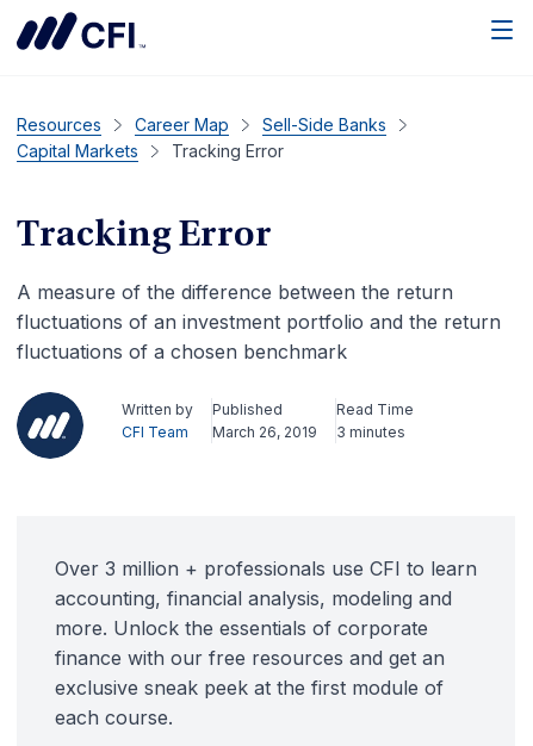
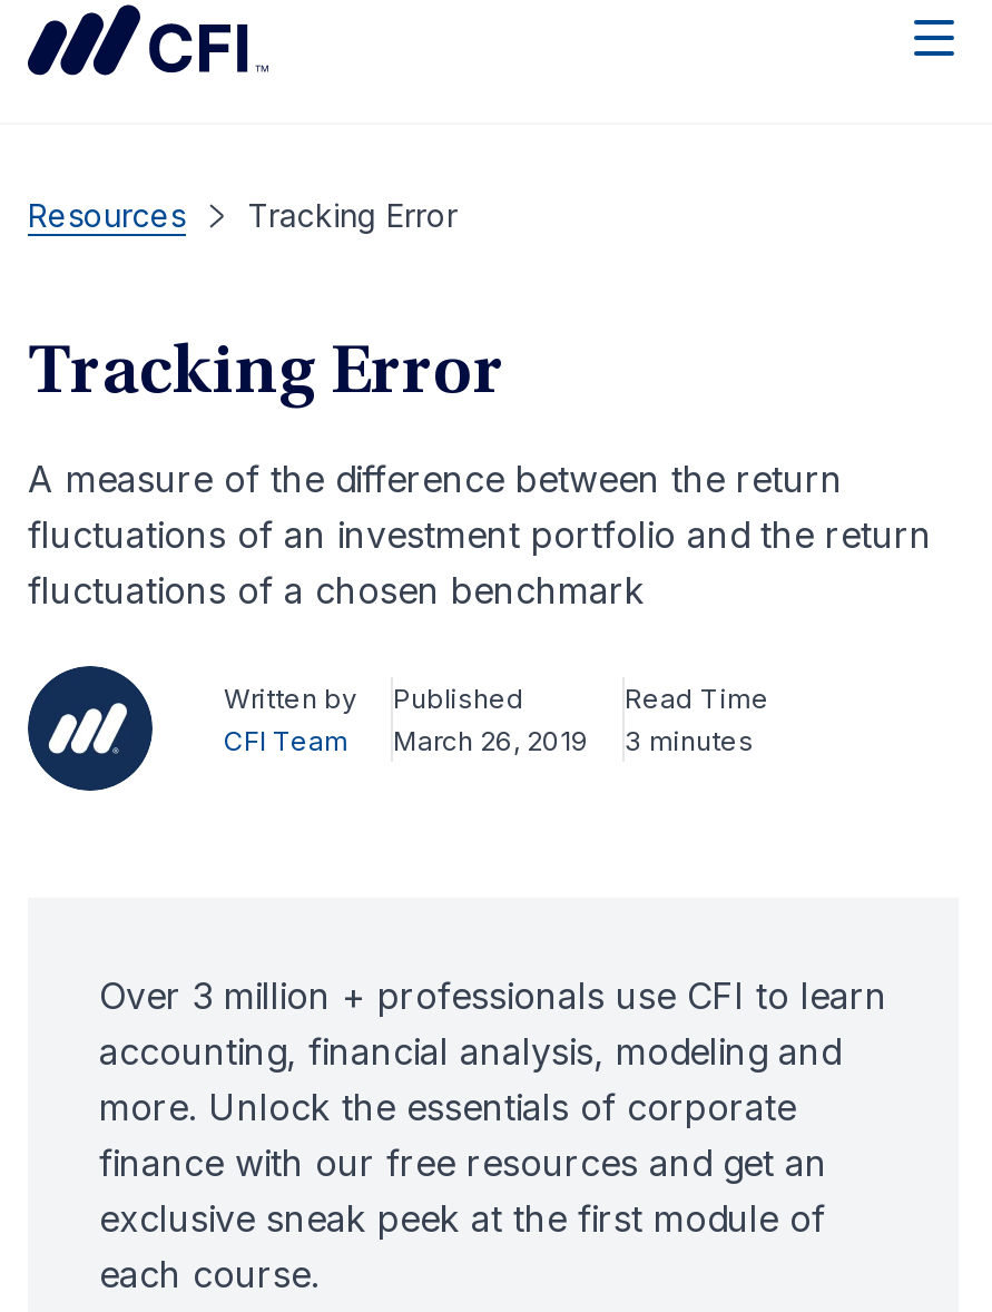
- Career Map
- Sell-Side Banks
- Capital Markets
